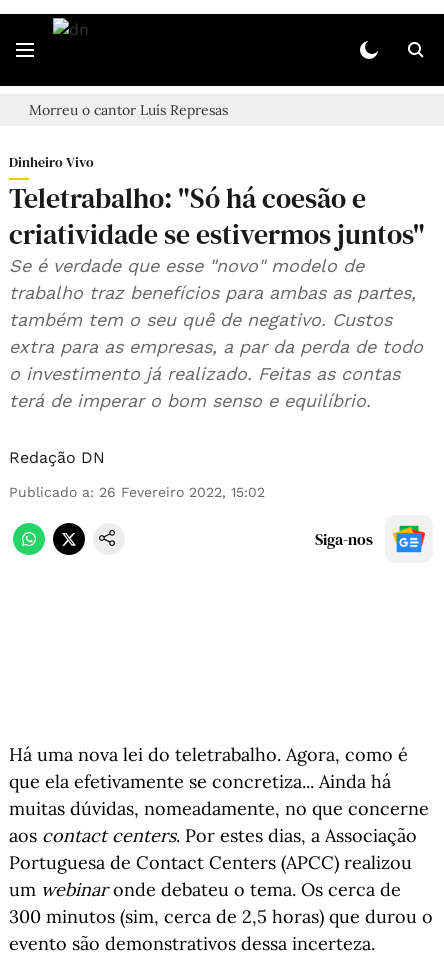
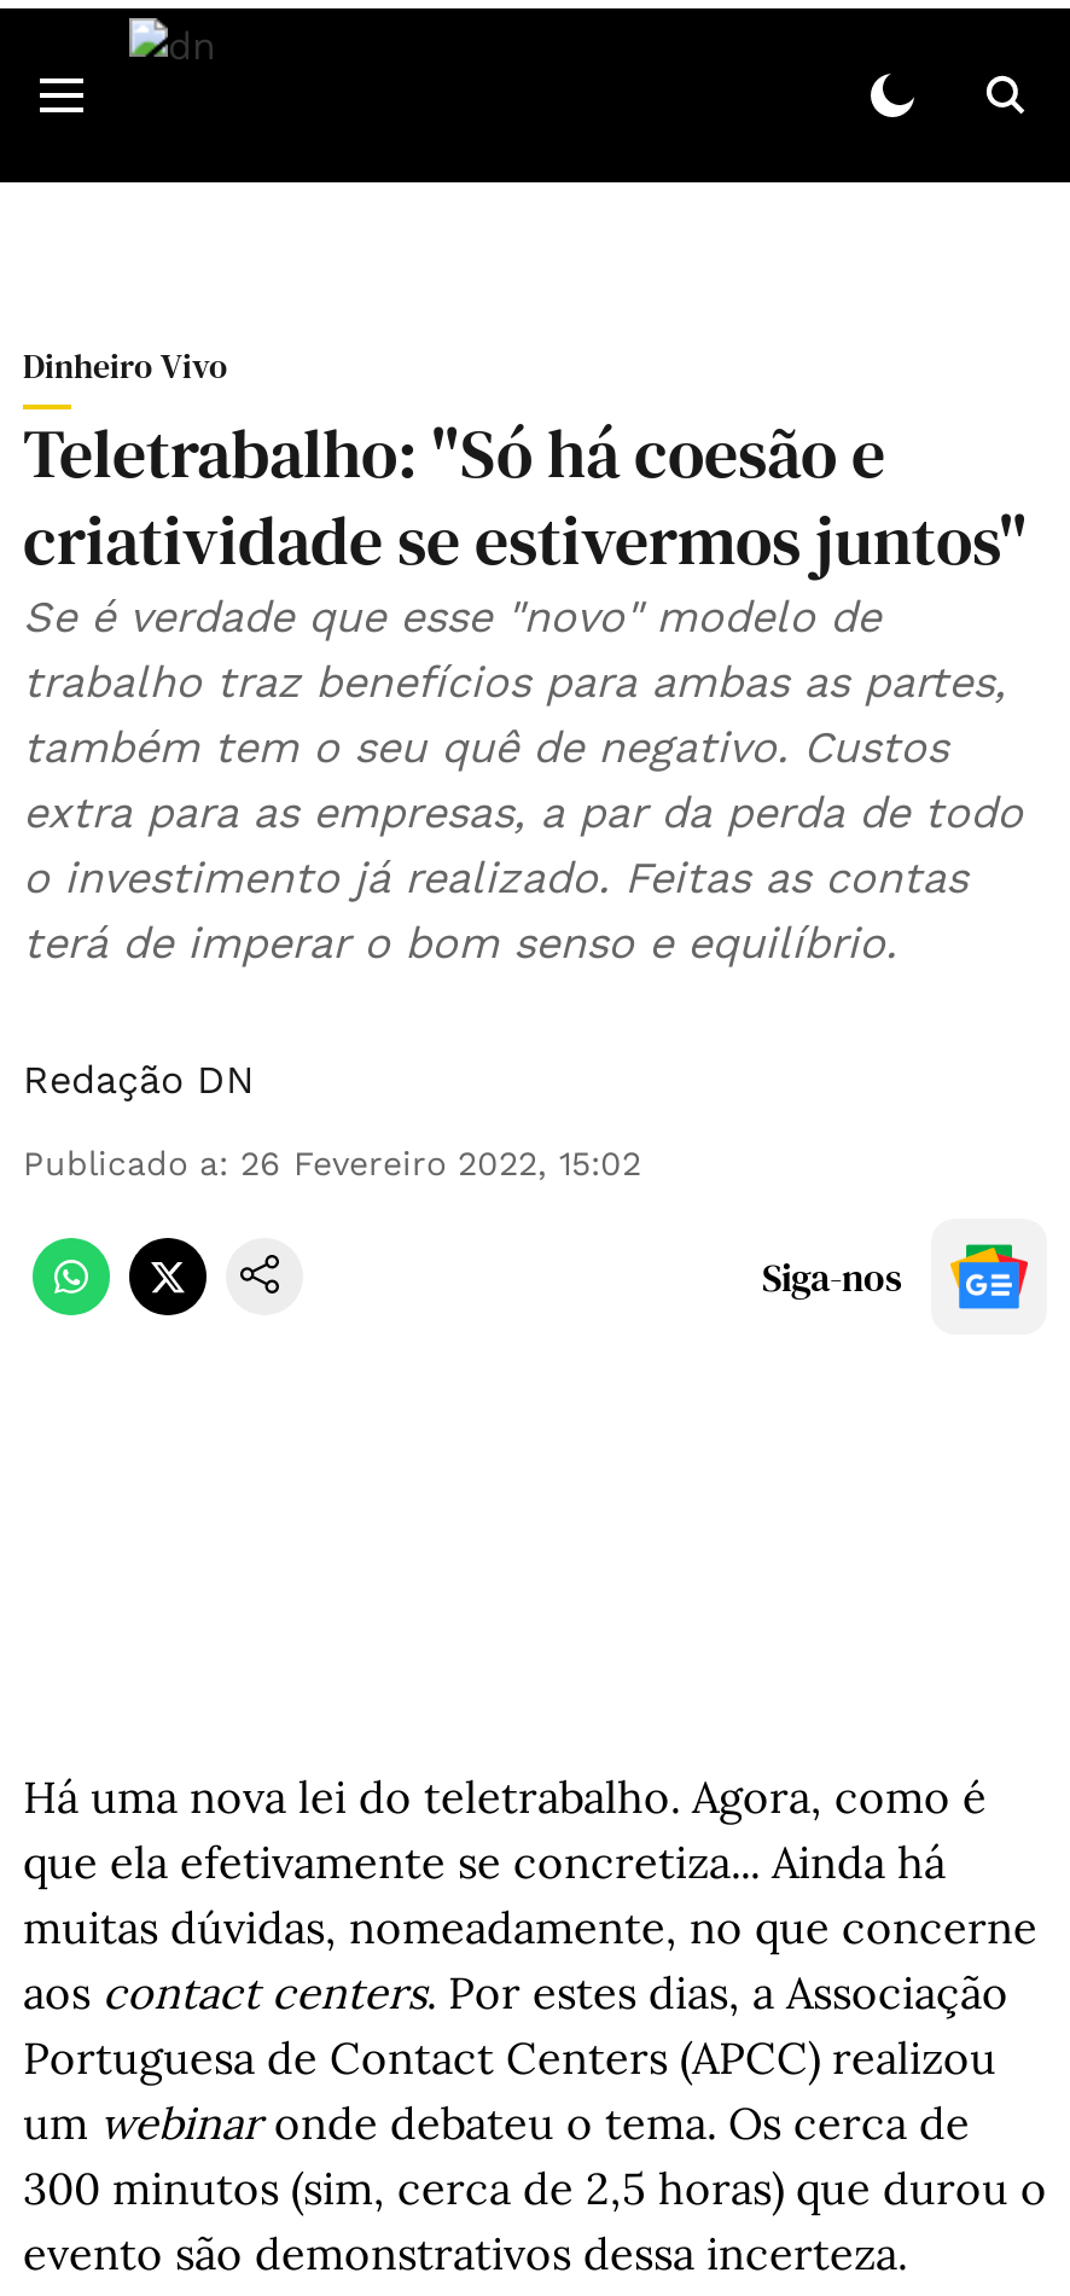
- Morreu o cantor Luís Represas
